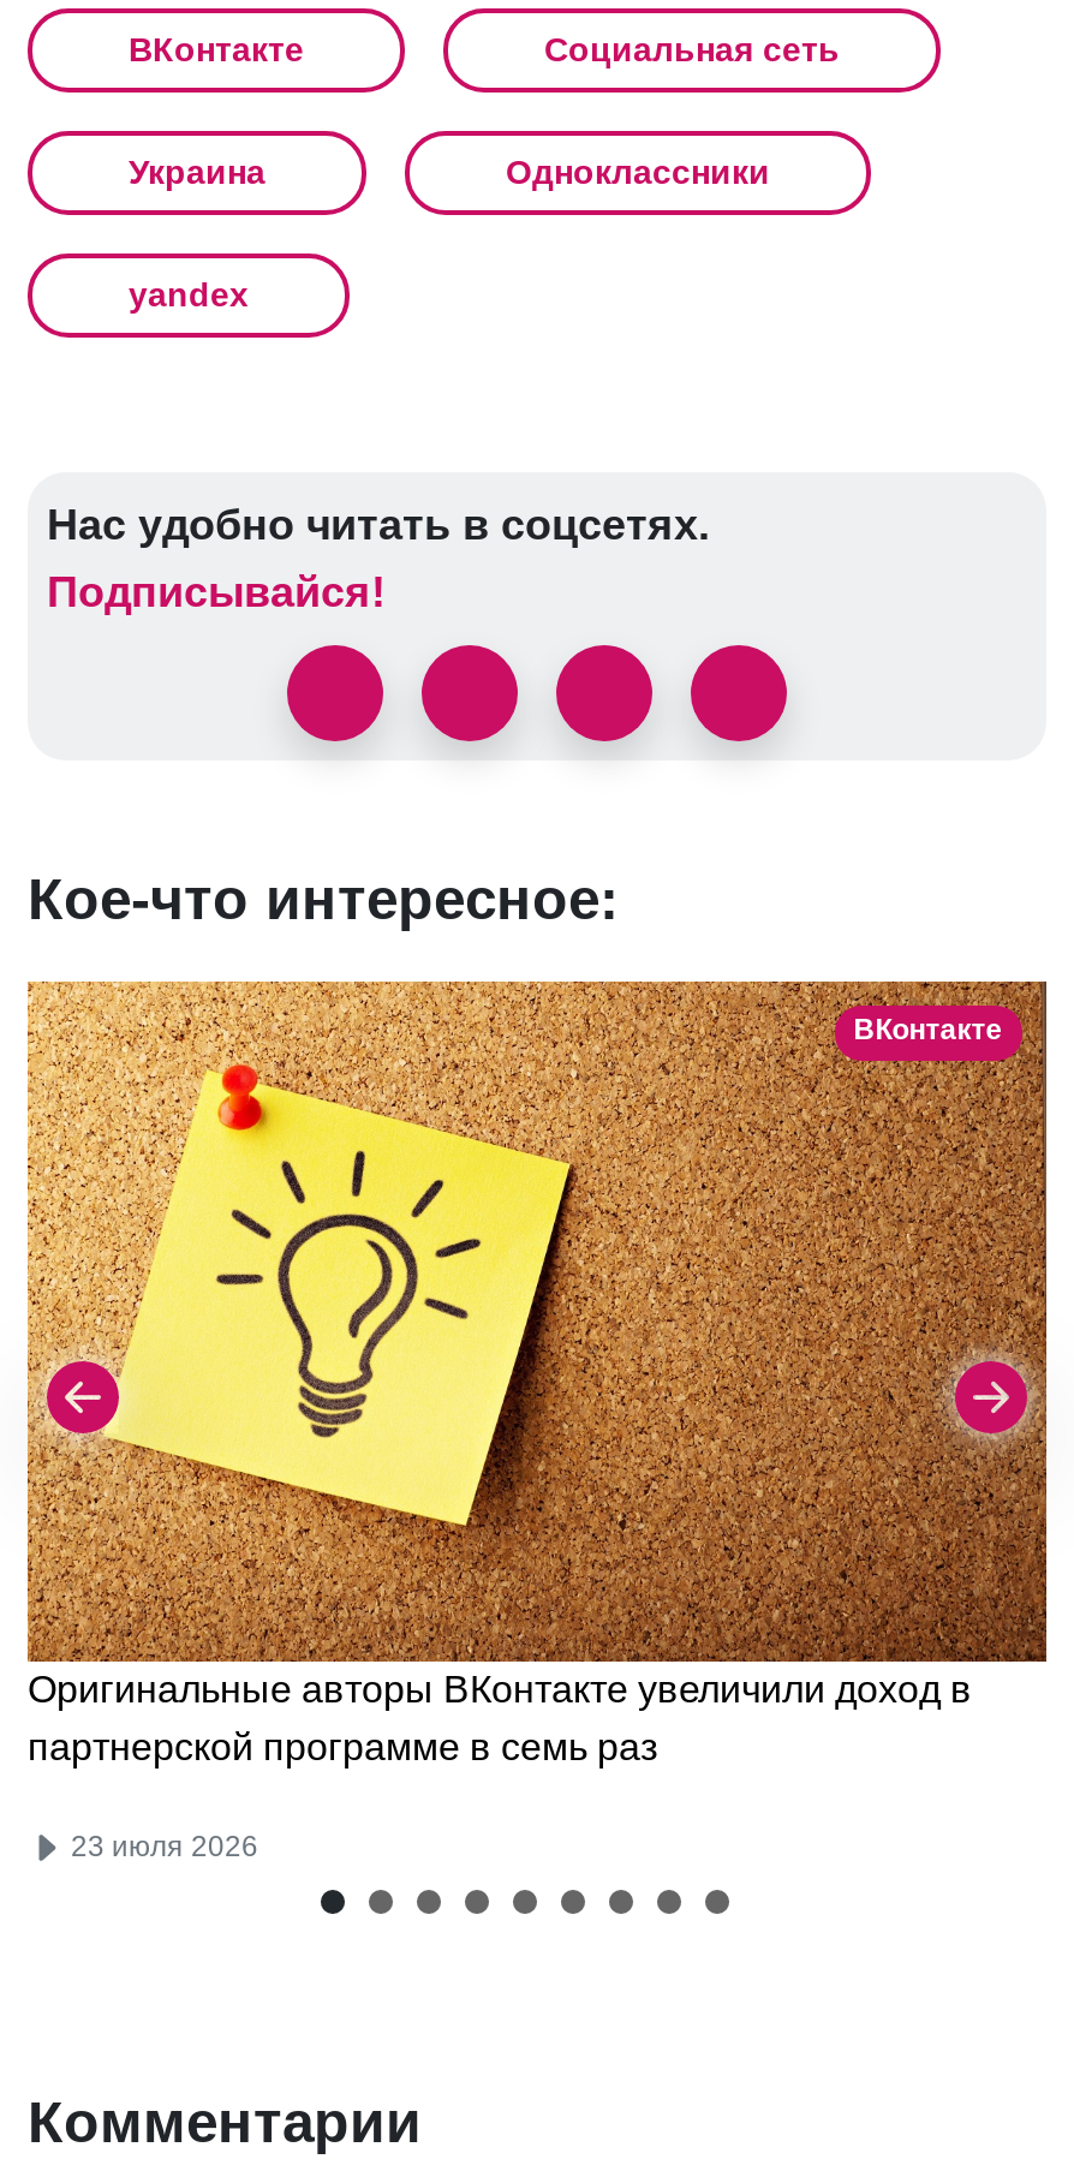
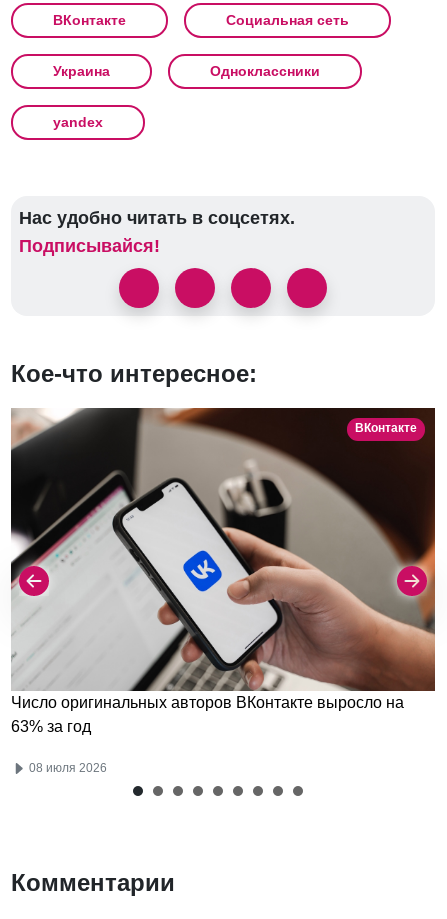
- [image]
- Оригинальные авторы ВКонтакте увеличили доход в
- партнерской программе в семь раз
+ [image]
+ Число оригинальных авторов ВКонтакте выросло на
+ 63% за год

- 23 июля 2026
+ 08 июля 2026
